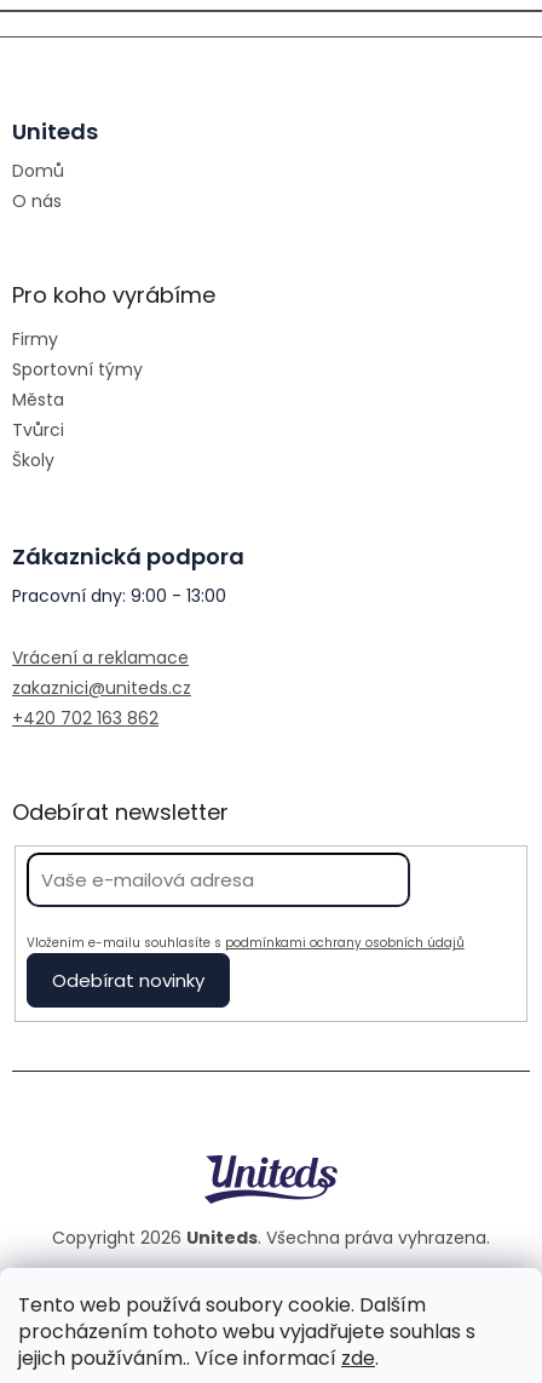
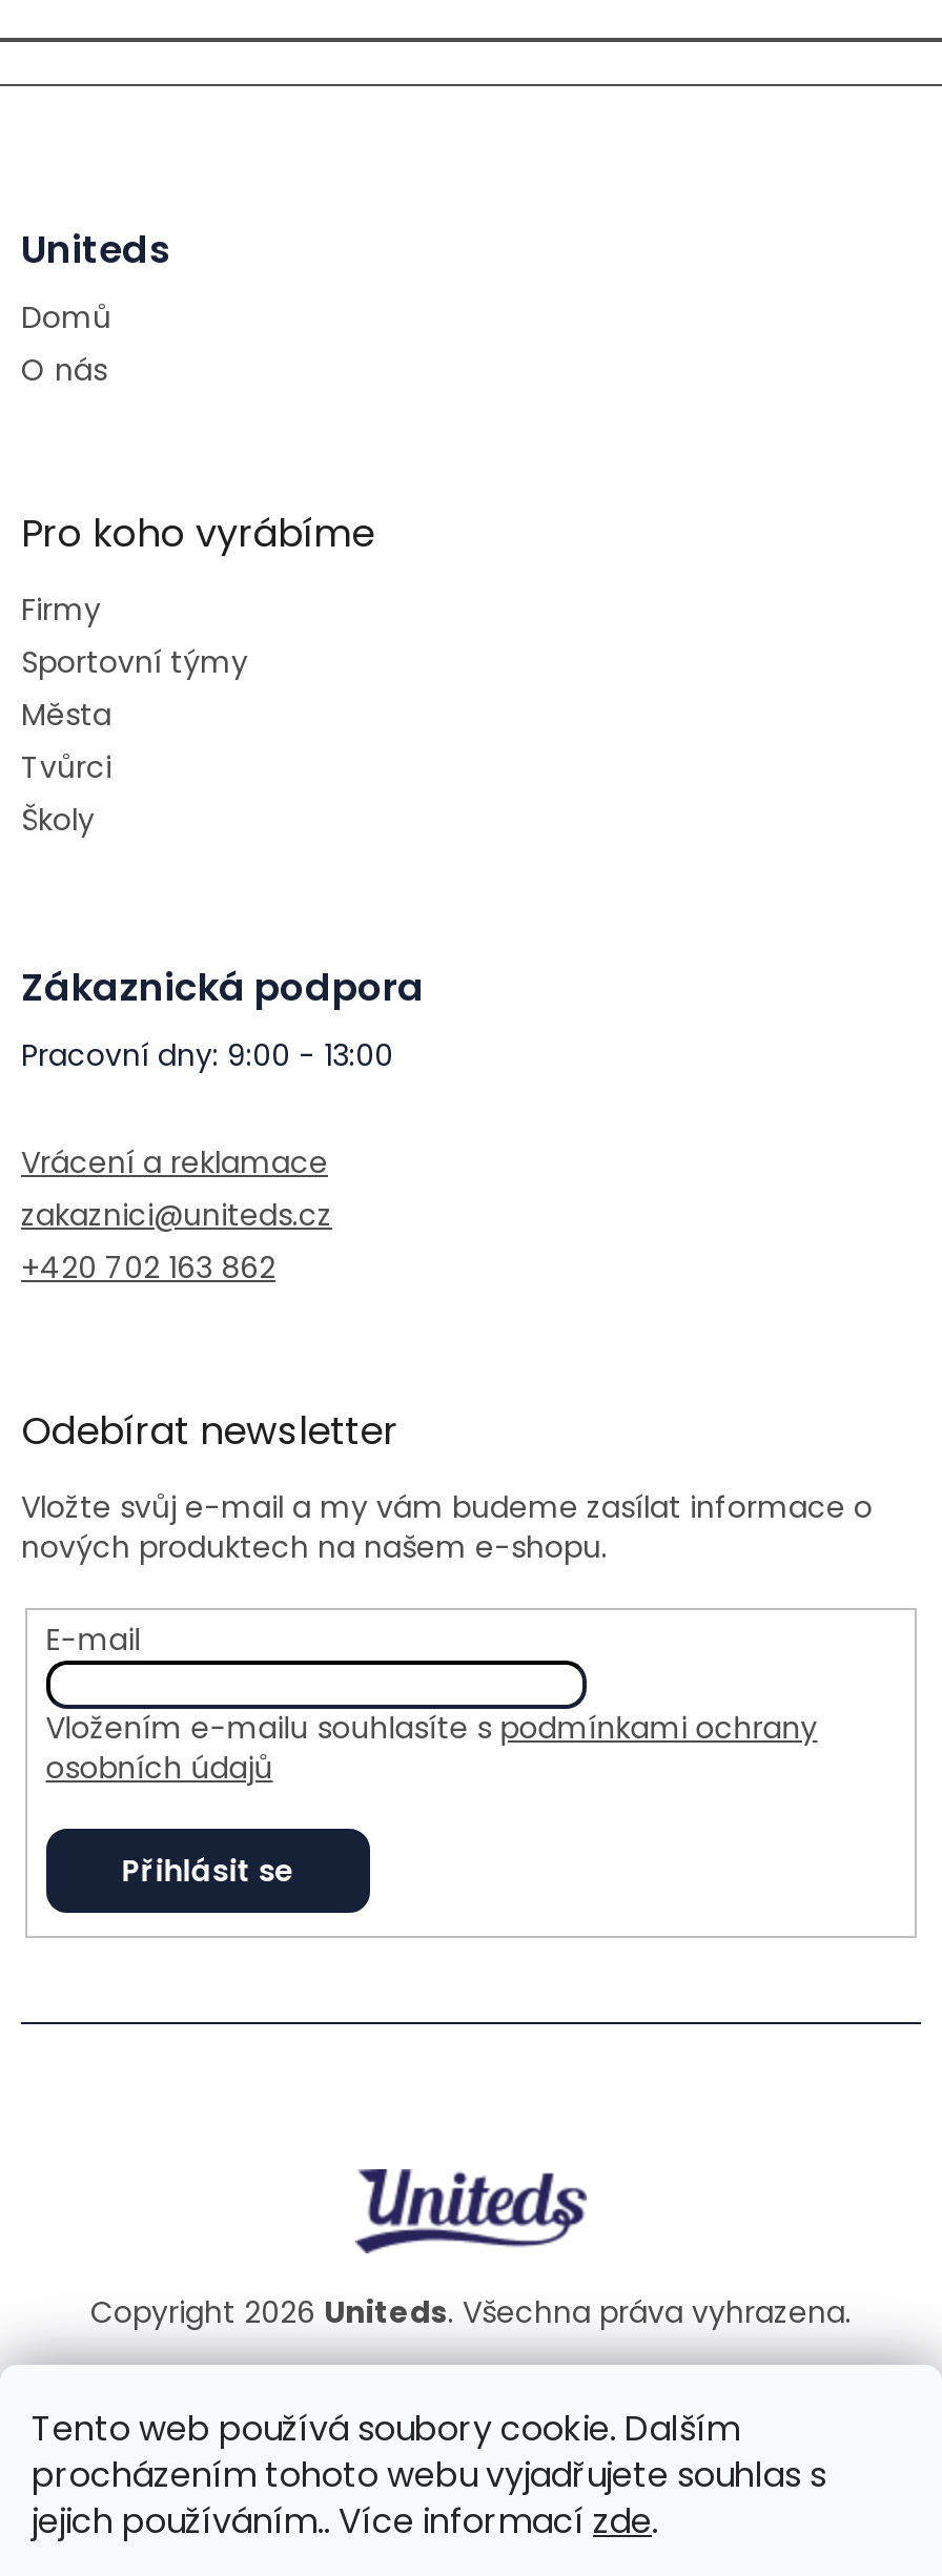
- Vložením e-mailu souhlasíte s podmínkami ochrany osobních údajů
- Odebírat novinky
+ Vložte svůj e-mail a my vám budeme zasílat informace o
+ nových produktech na našem e-shopu.
+ E-mail
+ Vložením e-mailu souhlasíte spodmínkami ochrany
+ osobních údajů
+ Přihlásit se
